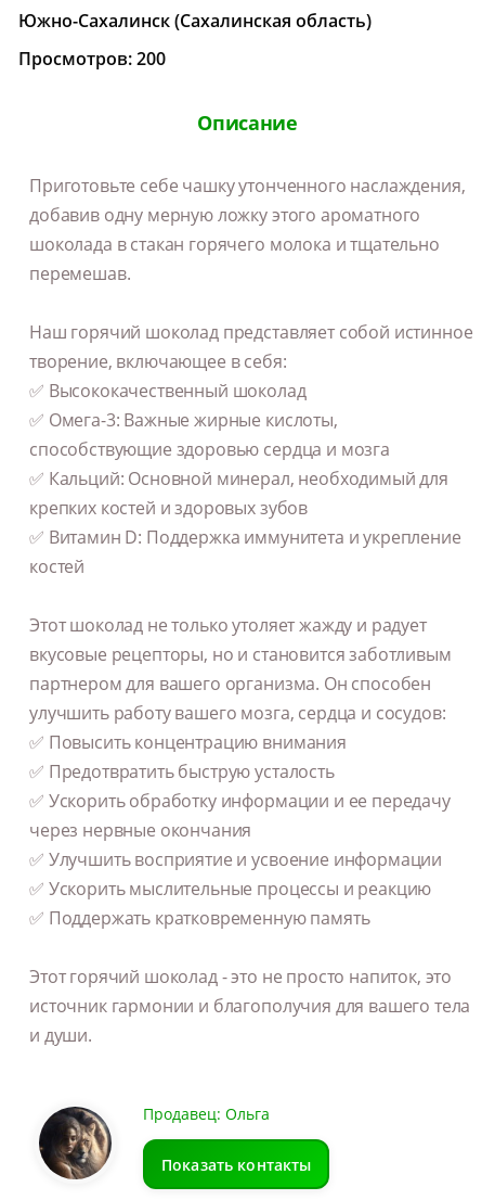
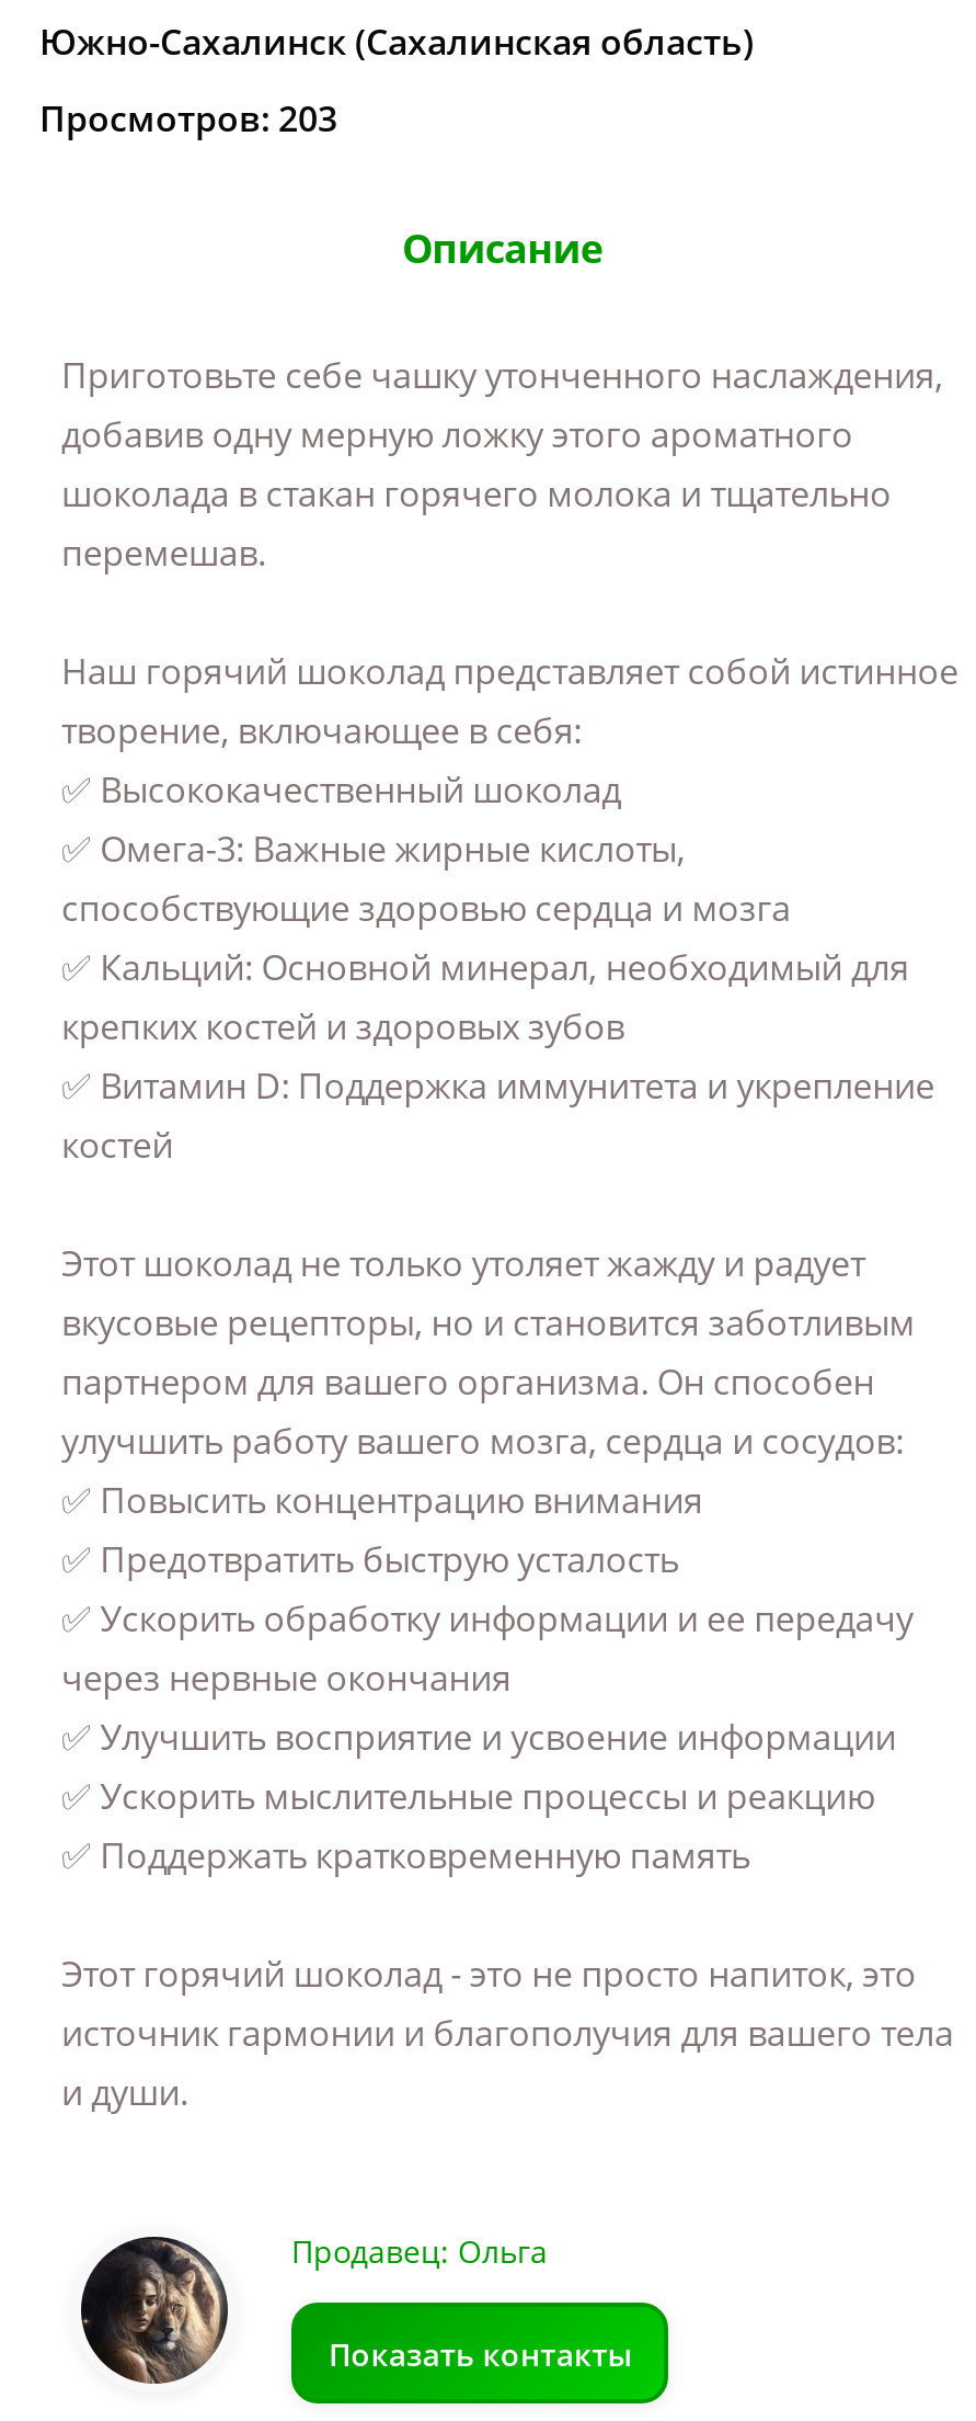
- Просмотров: 200
+ Просмотров: 203
